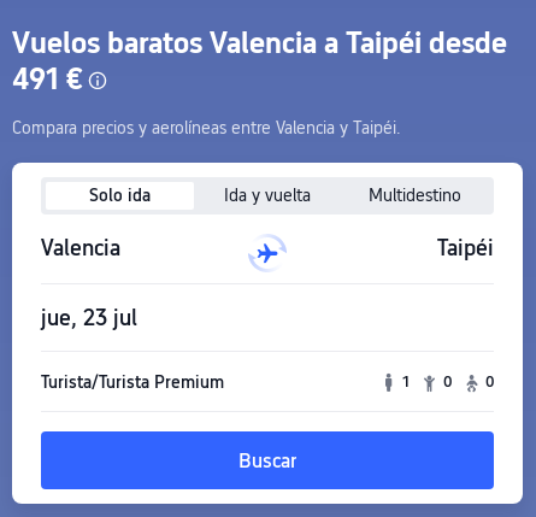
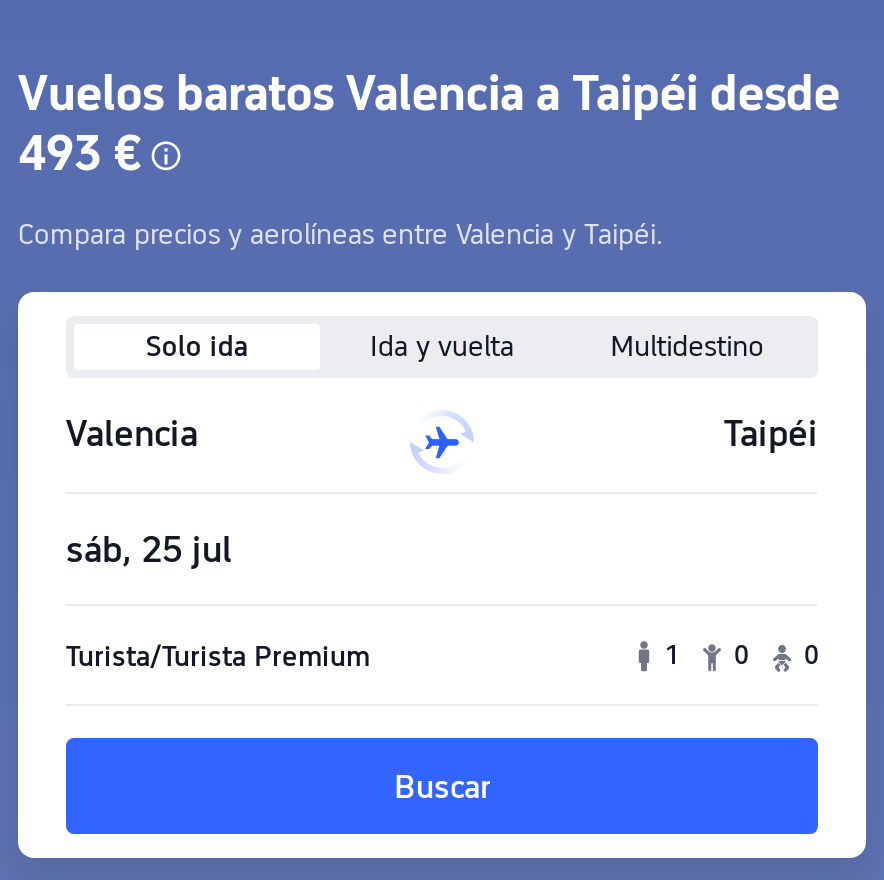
- 491 €
+ 493 €

- jue, 23 jul
+ sáb, 25 jul
